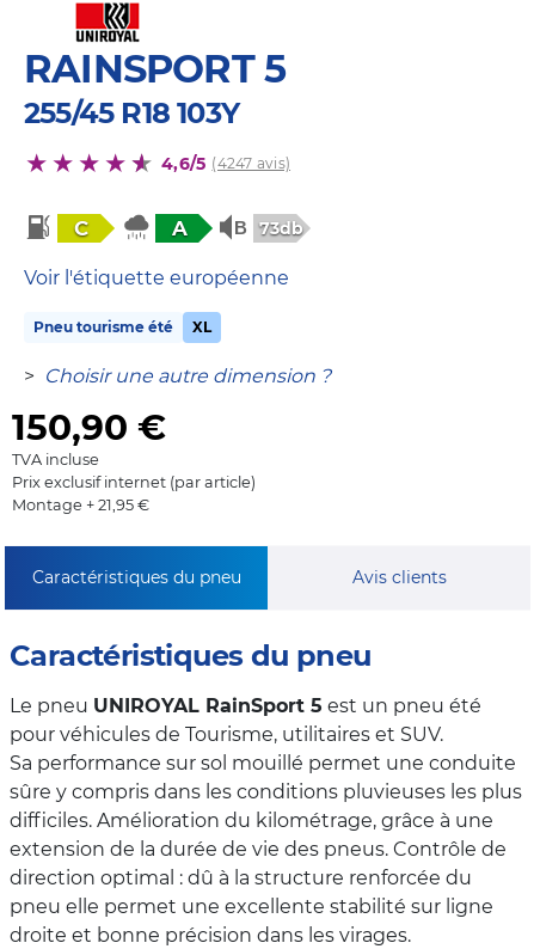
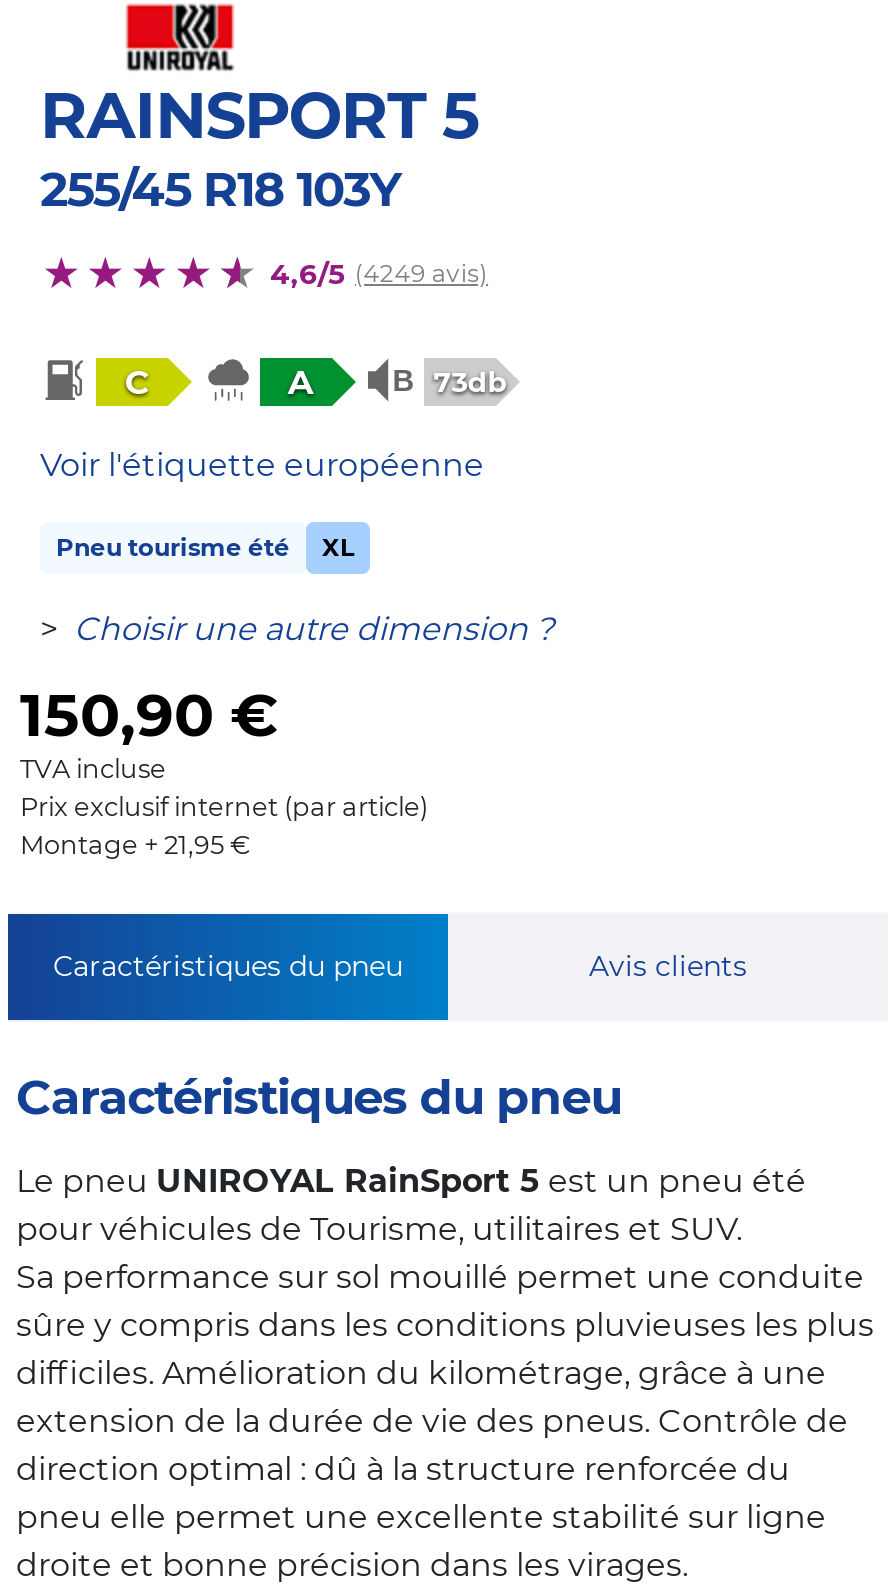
- 4,6/5 (4247 avis)
+ 4,6/5 (4249 avis)
